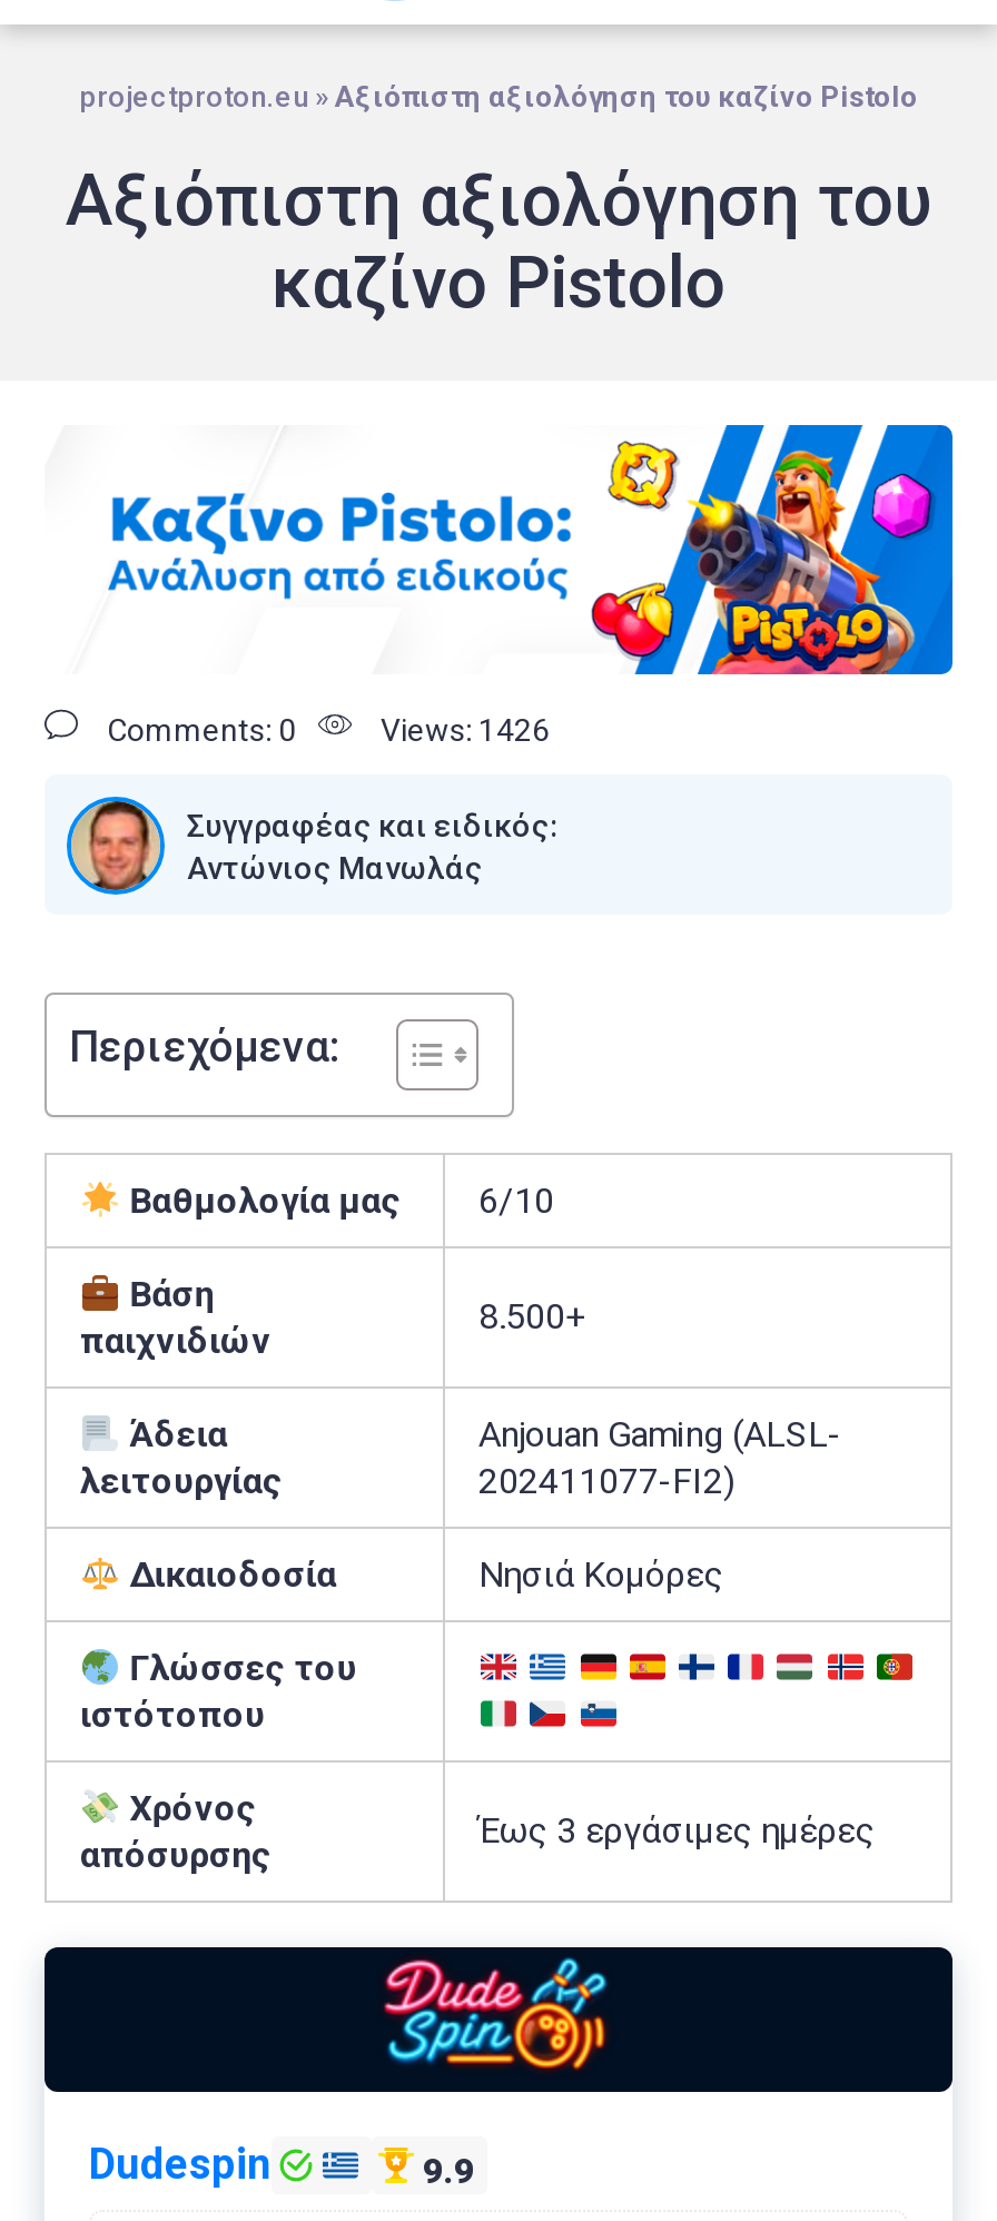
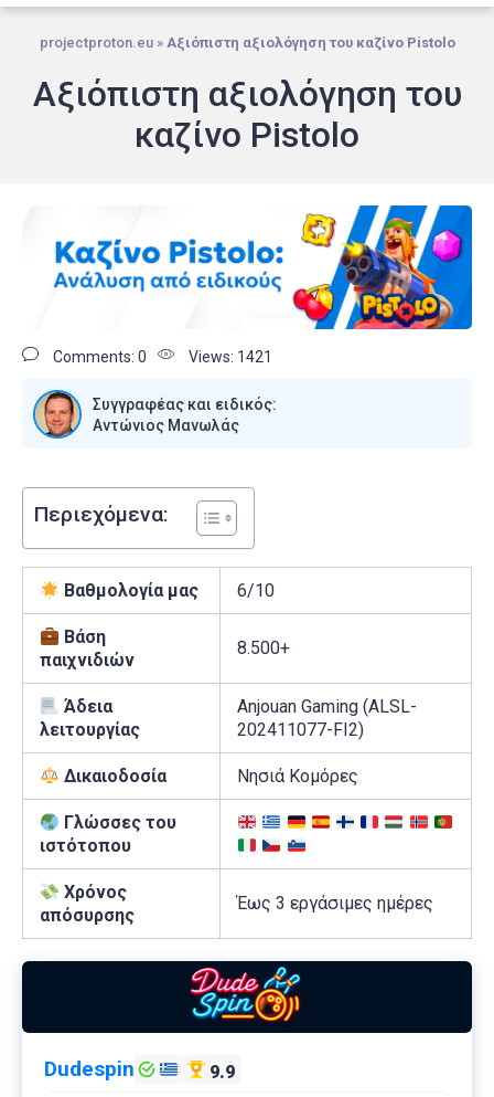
- Views: 1426
+ Views: 1421
